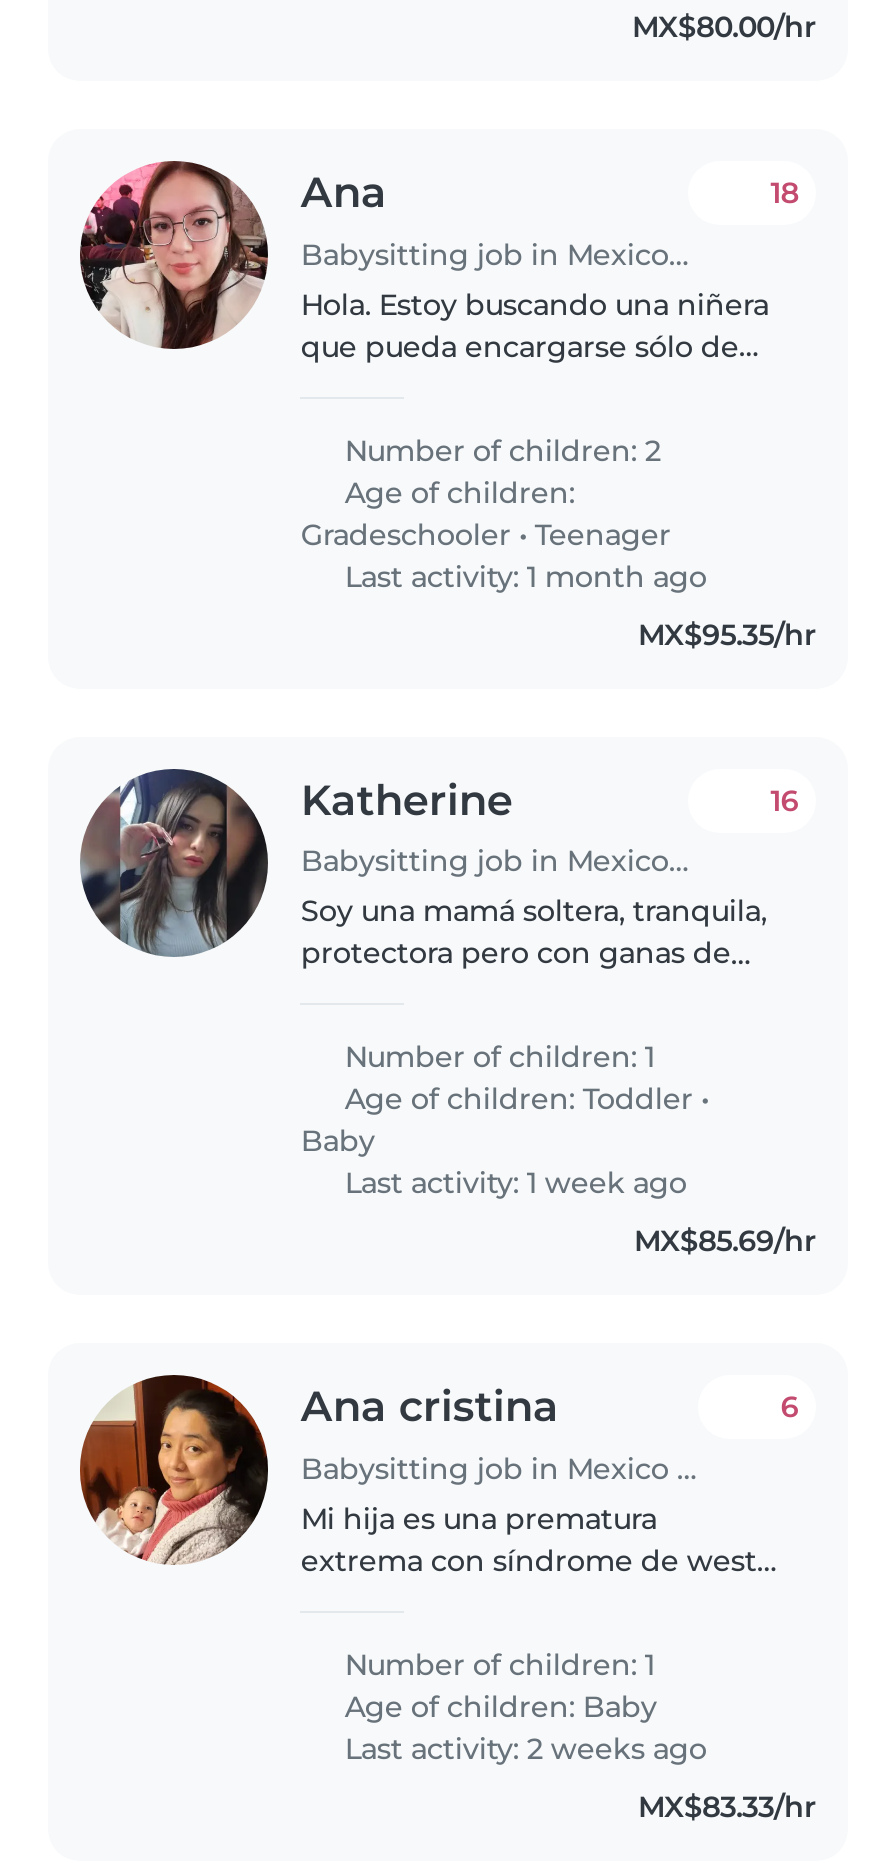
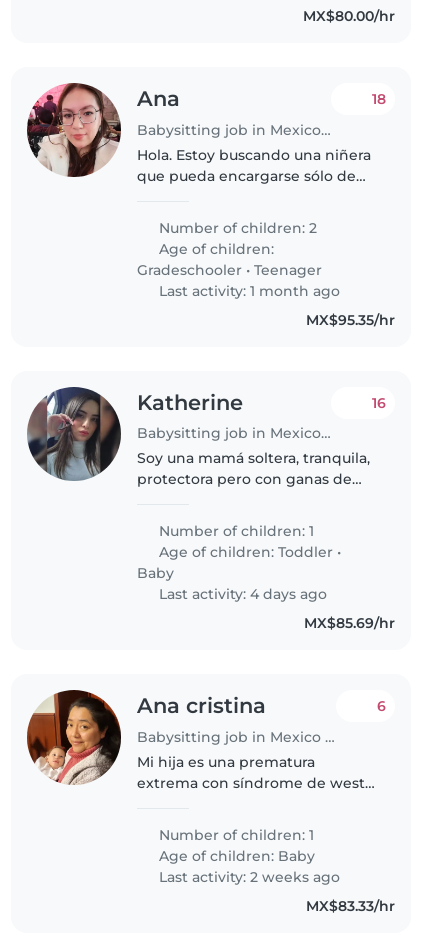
- Last activity: 1 week ago
+ Last activity: 4 days ago
